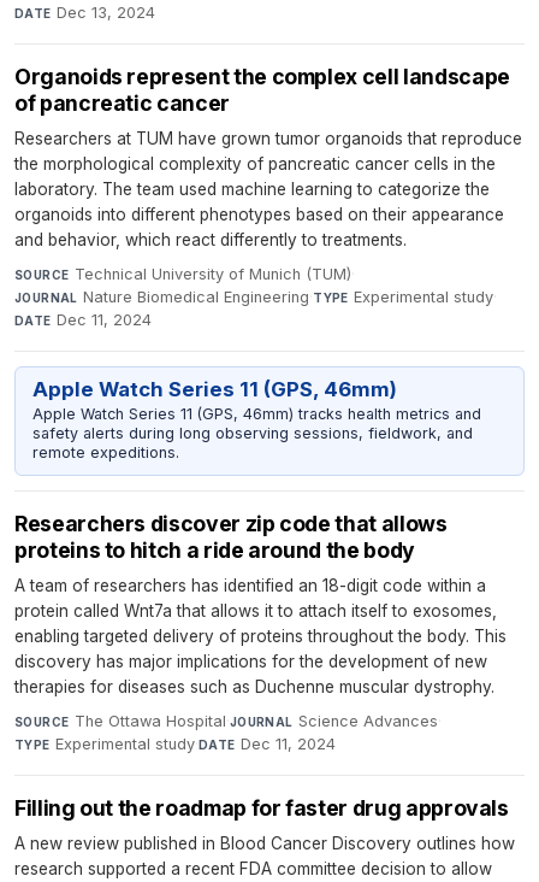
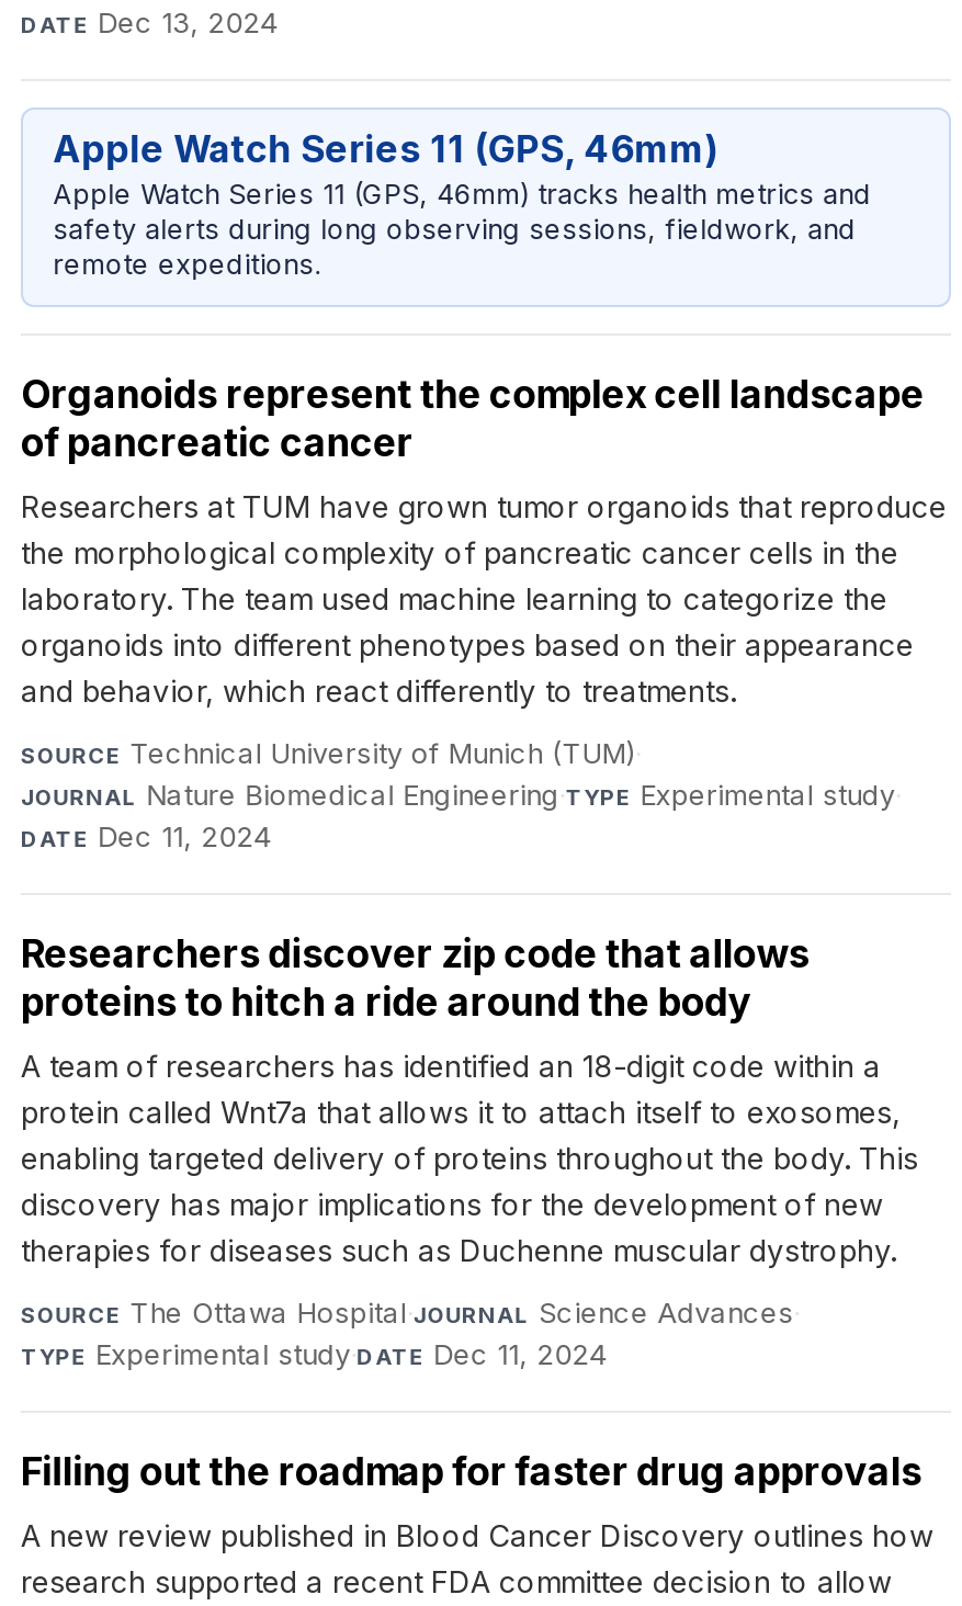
moved down: Organoids represent the complex cell landscape | of pancreatic cancer | Researchers at TUM have grown tumor organoids that reproduce | ... | JOURNAL Nature Biomedical Engineering · TYPE Experimental study · | DATE Dec 11, 2024

moved up: Apple Watch Series 11 (GPS, 46mm) | Apple Watch Series 11 (GPS, 46mm) tracks health metrics and | safety alerts during long observing sessions, fieldwork, and | remote expeditions.
